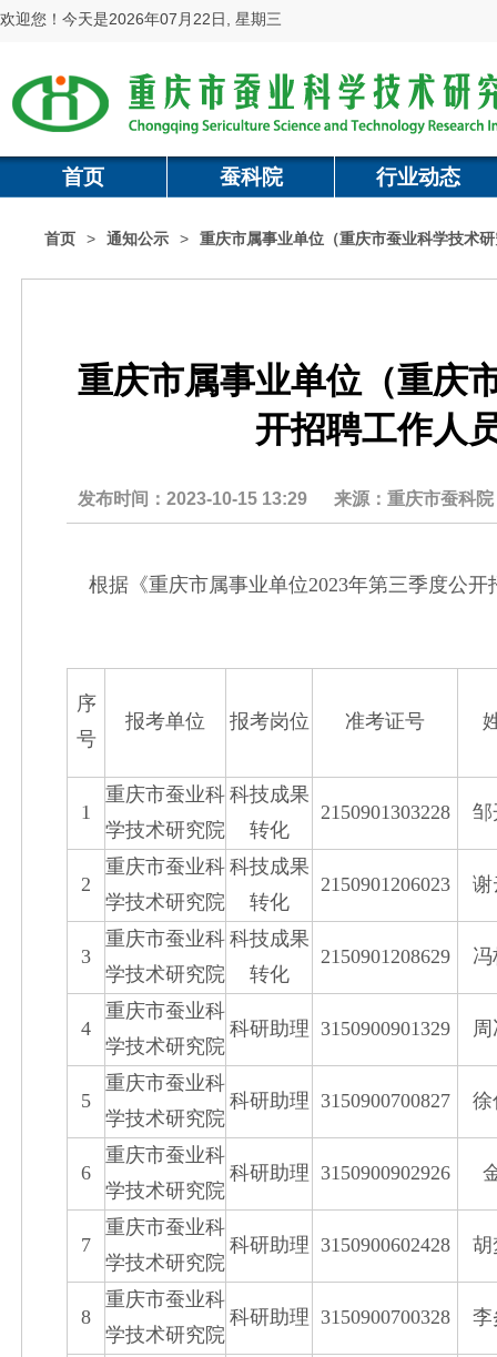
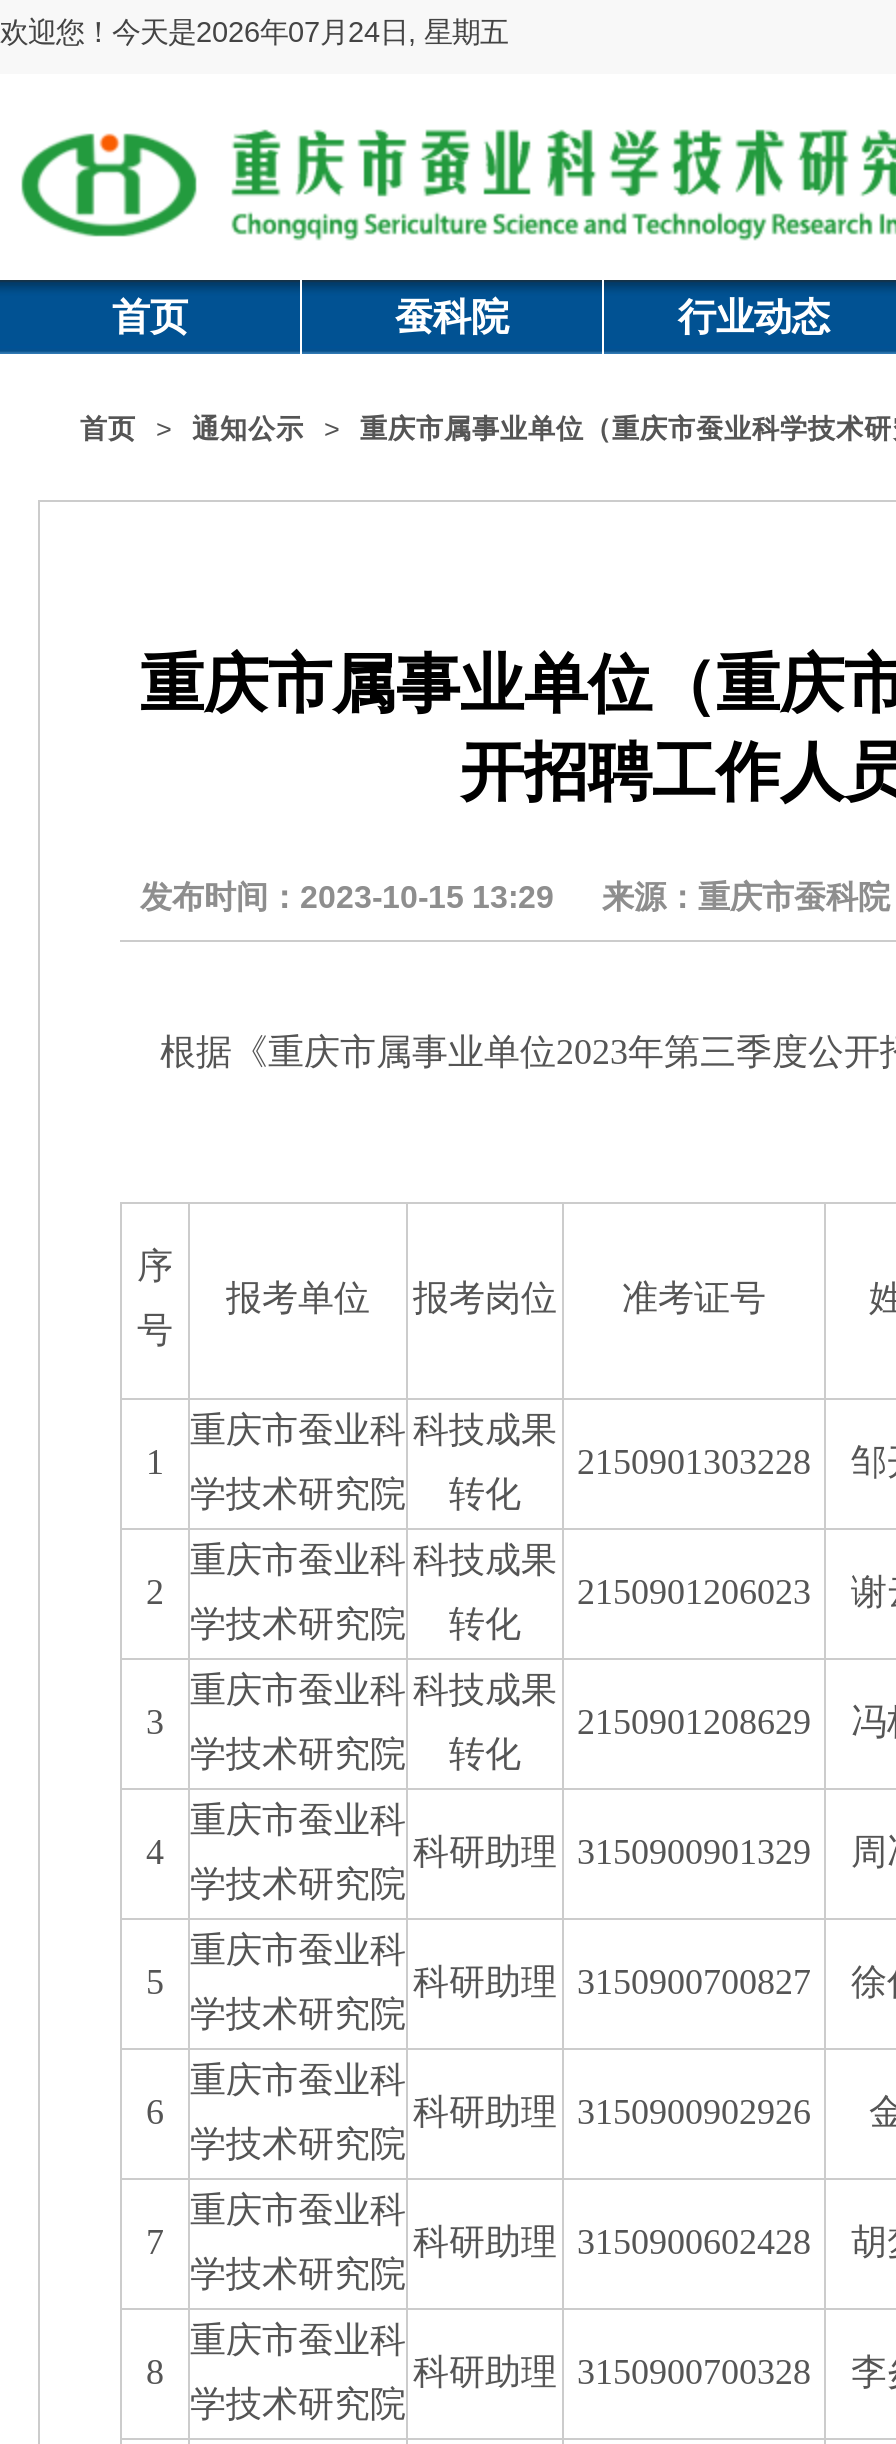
- 欢迎您！今天是2026年07月22日, 星期三
+ 欢迎您！今天是2026年07月24日, 星期五
